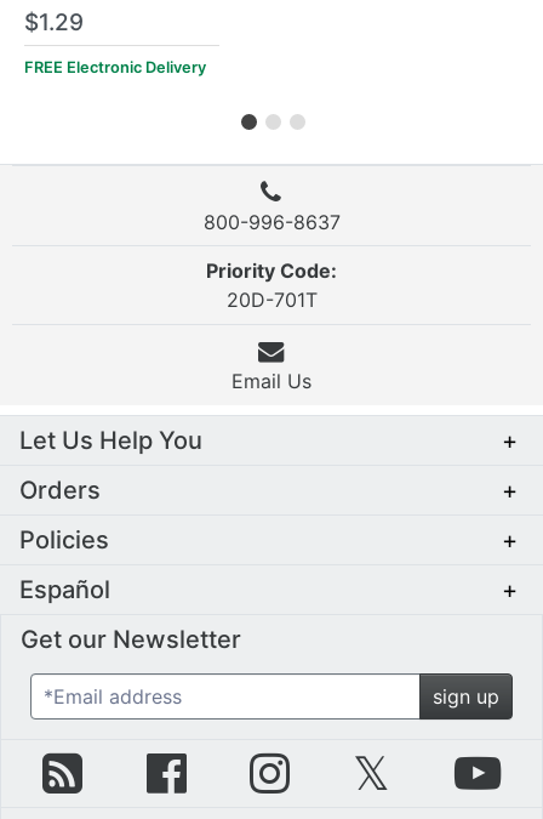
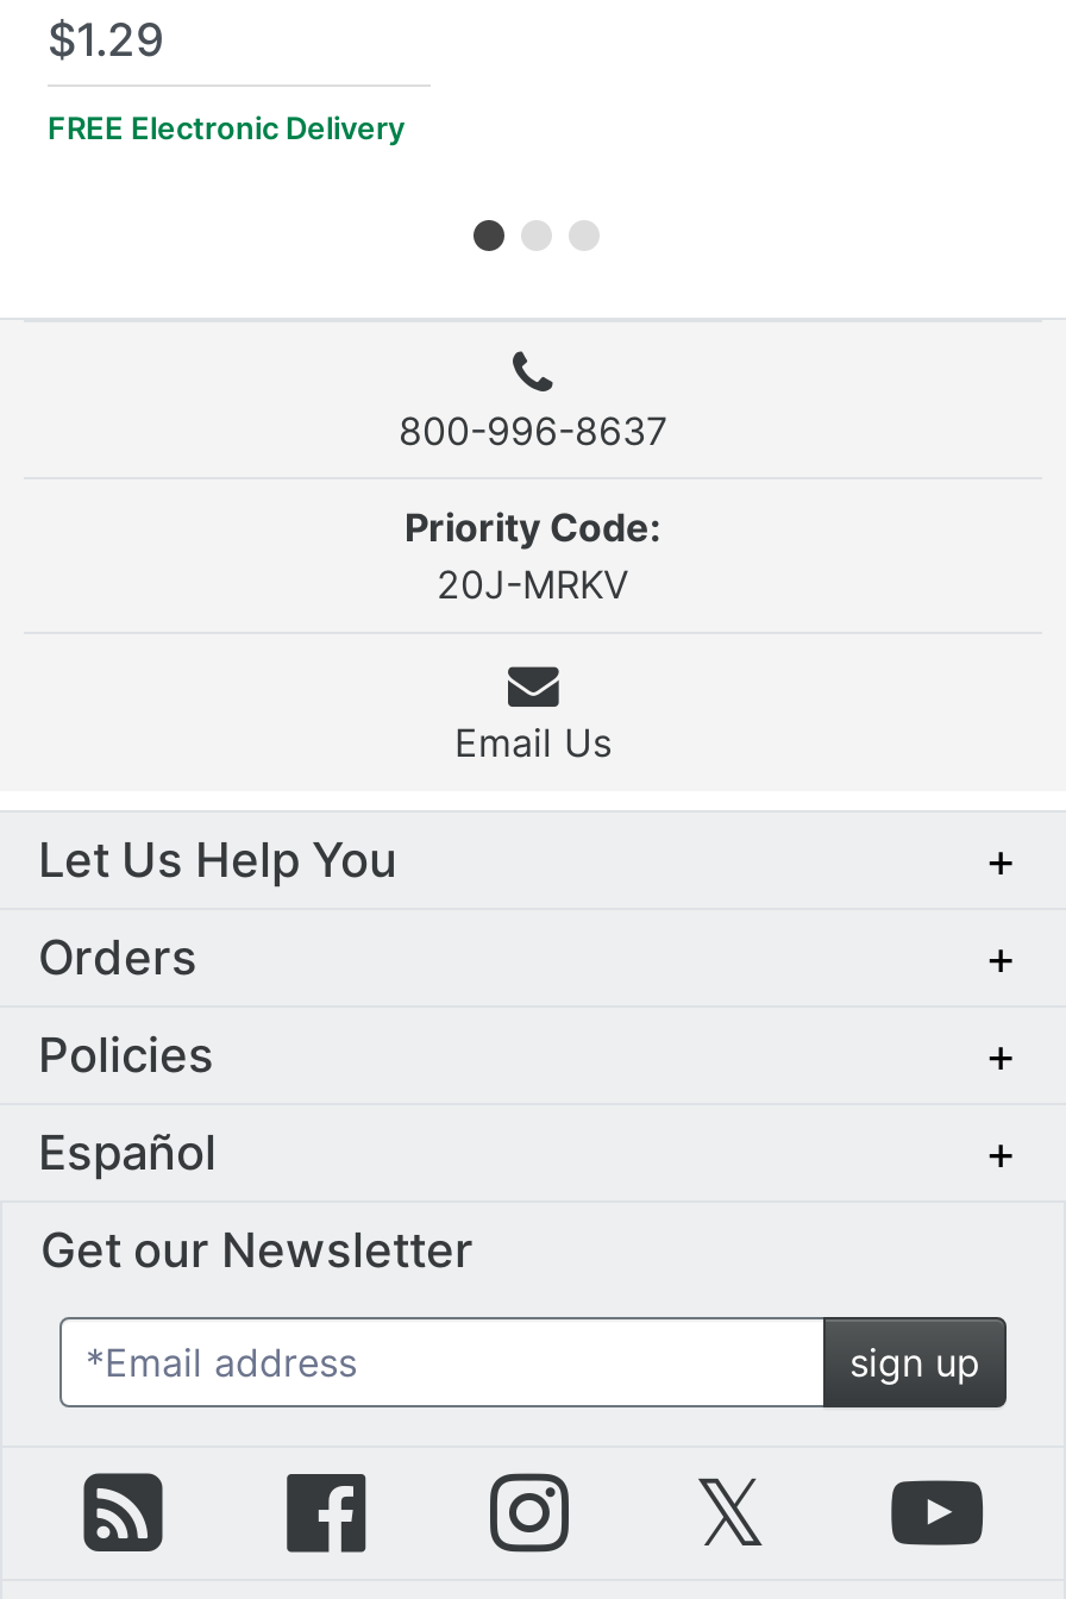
- 20D-701T
+ 20J-MRKV
